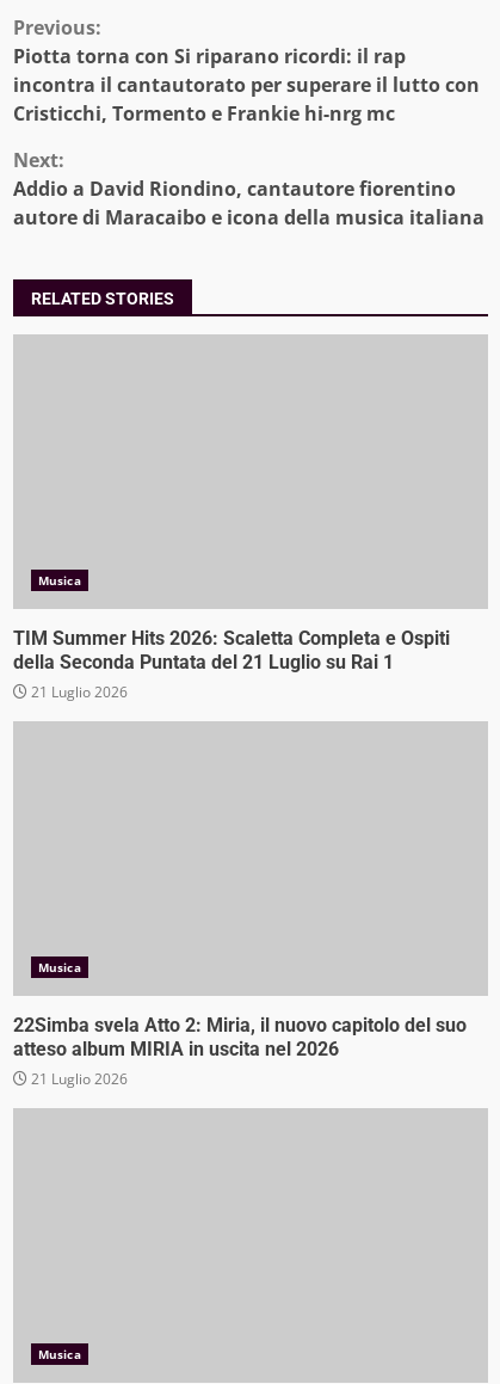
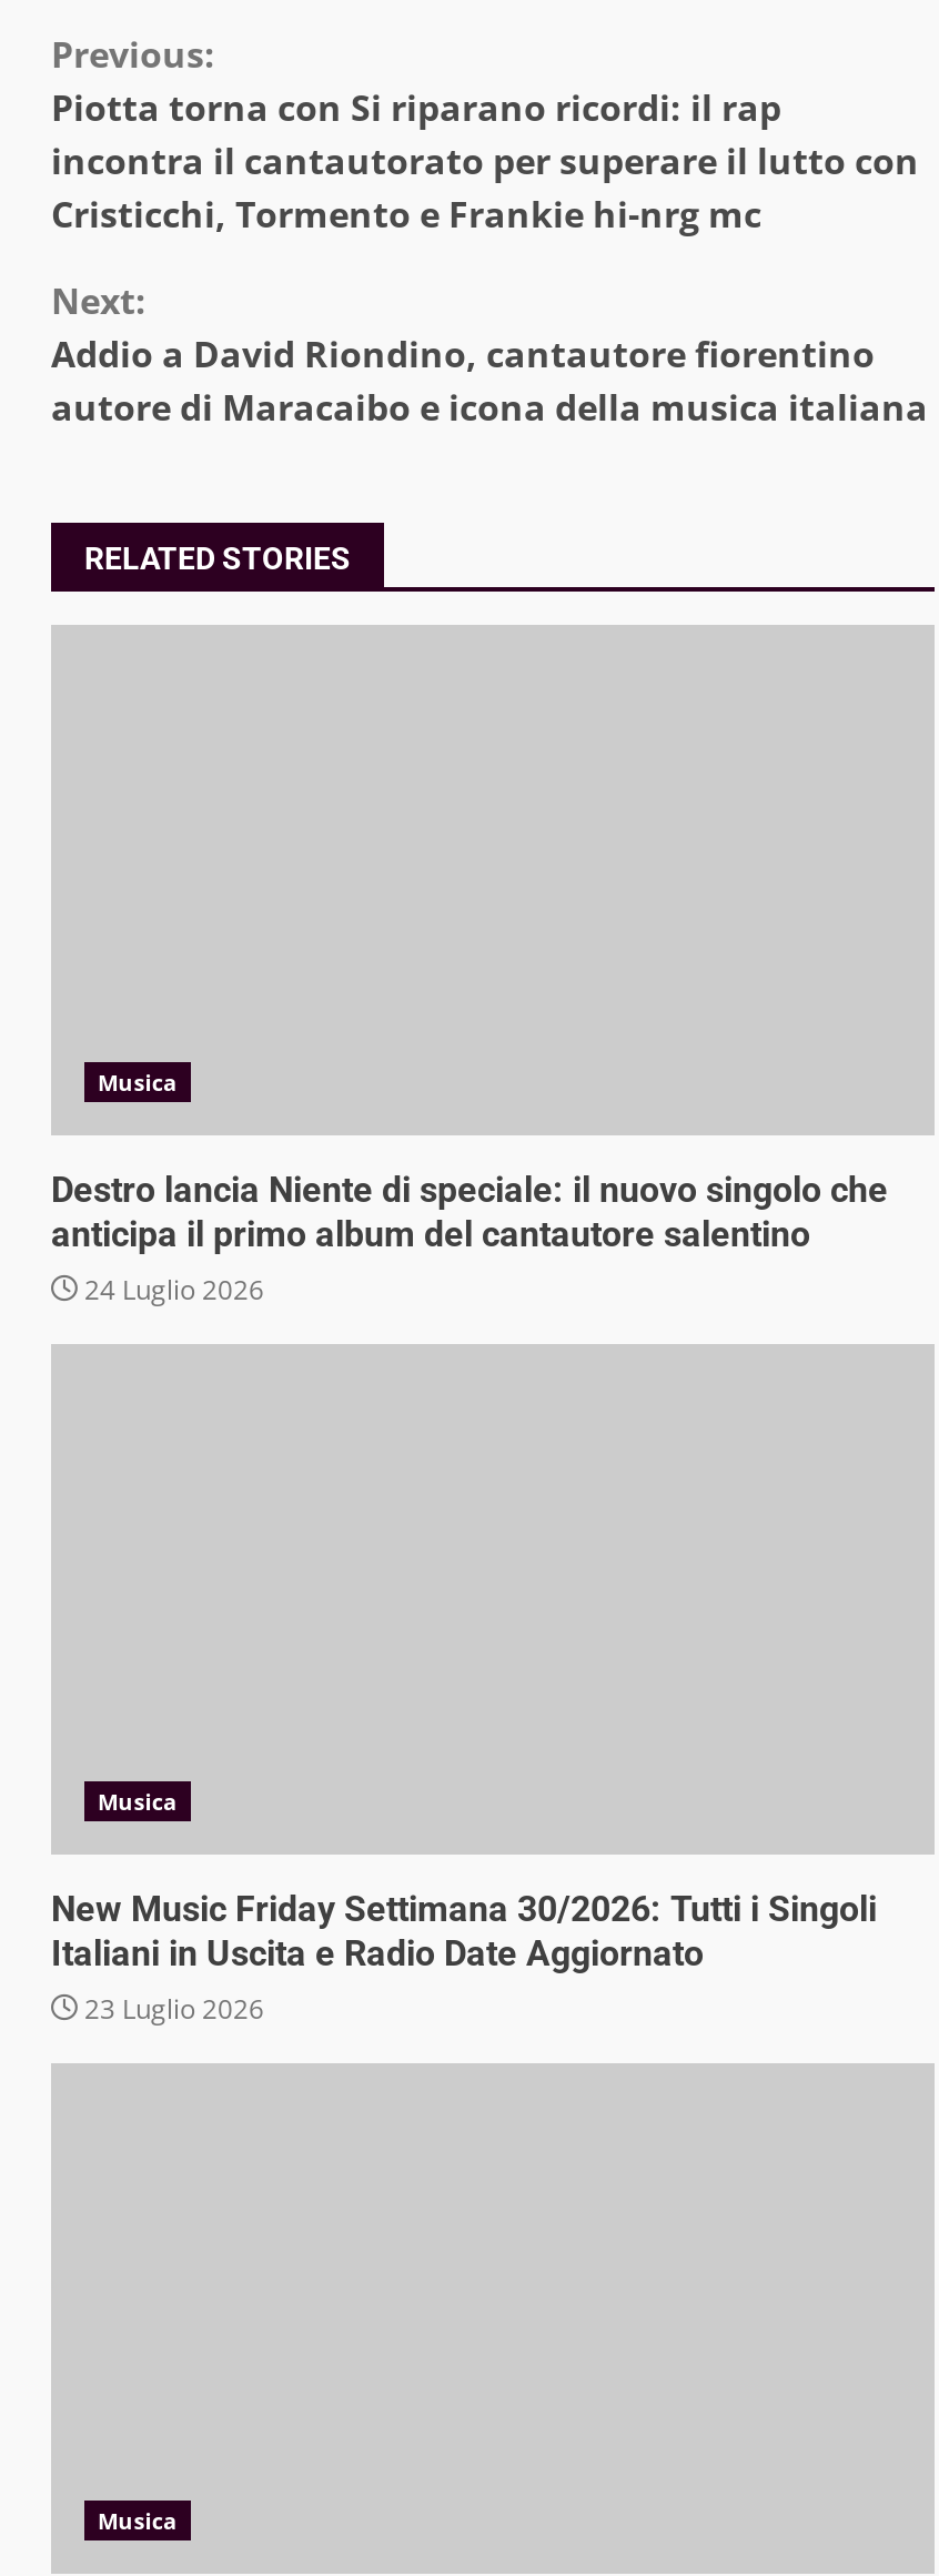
- TIM Summer Hits 2026: Scaletta Completa e Ospiti
- della Seconda Puntata del 21 Luglio su Rai 1
- 21 Luglio 2026
+ Destro lancia Niente di speciale: il nuovo singolo che
+ anticipa il primo album del cantautore salentino
+ 24 Luglio 2026

- 22Simba svela Atto 2: Miria, il nuovo capitolo del suo
- atteso album MIRIA in uscita nel 2026
- 21 Luglio 2026
+ New Music Friday Settimana 30/2026: Tutti i Singoli
+ Italiani in Uscita e Radio Date Aggiornato
+ 23 Luglio 2026
